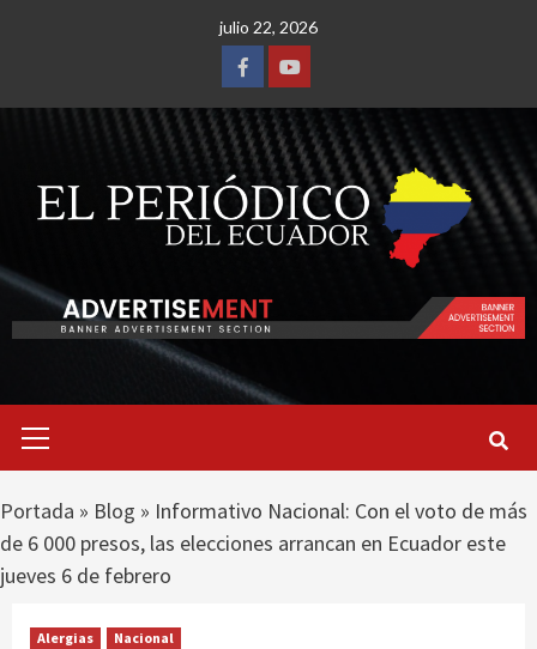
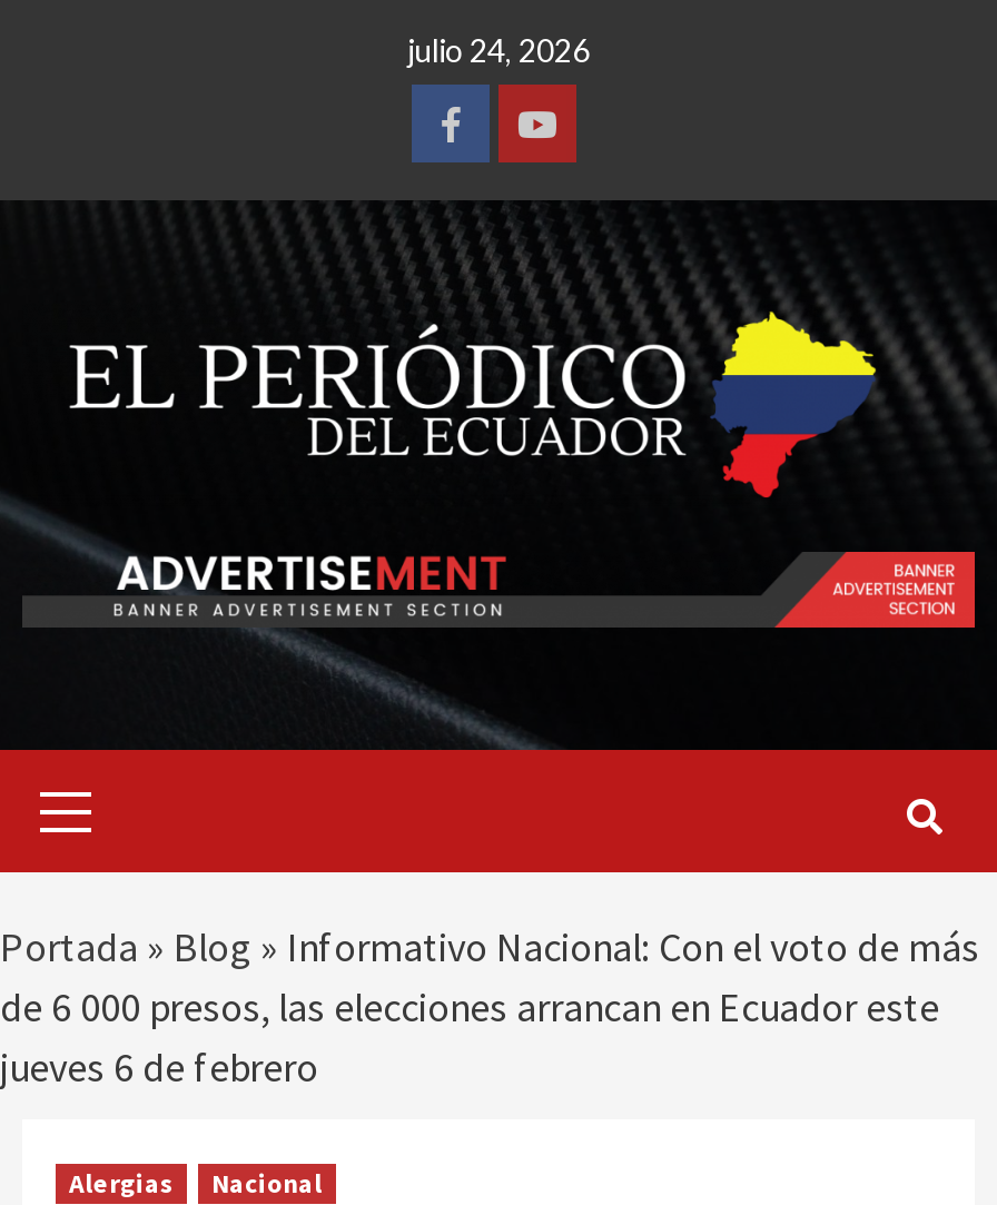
- julio 22, 2026
+ julio 24, 2026
